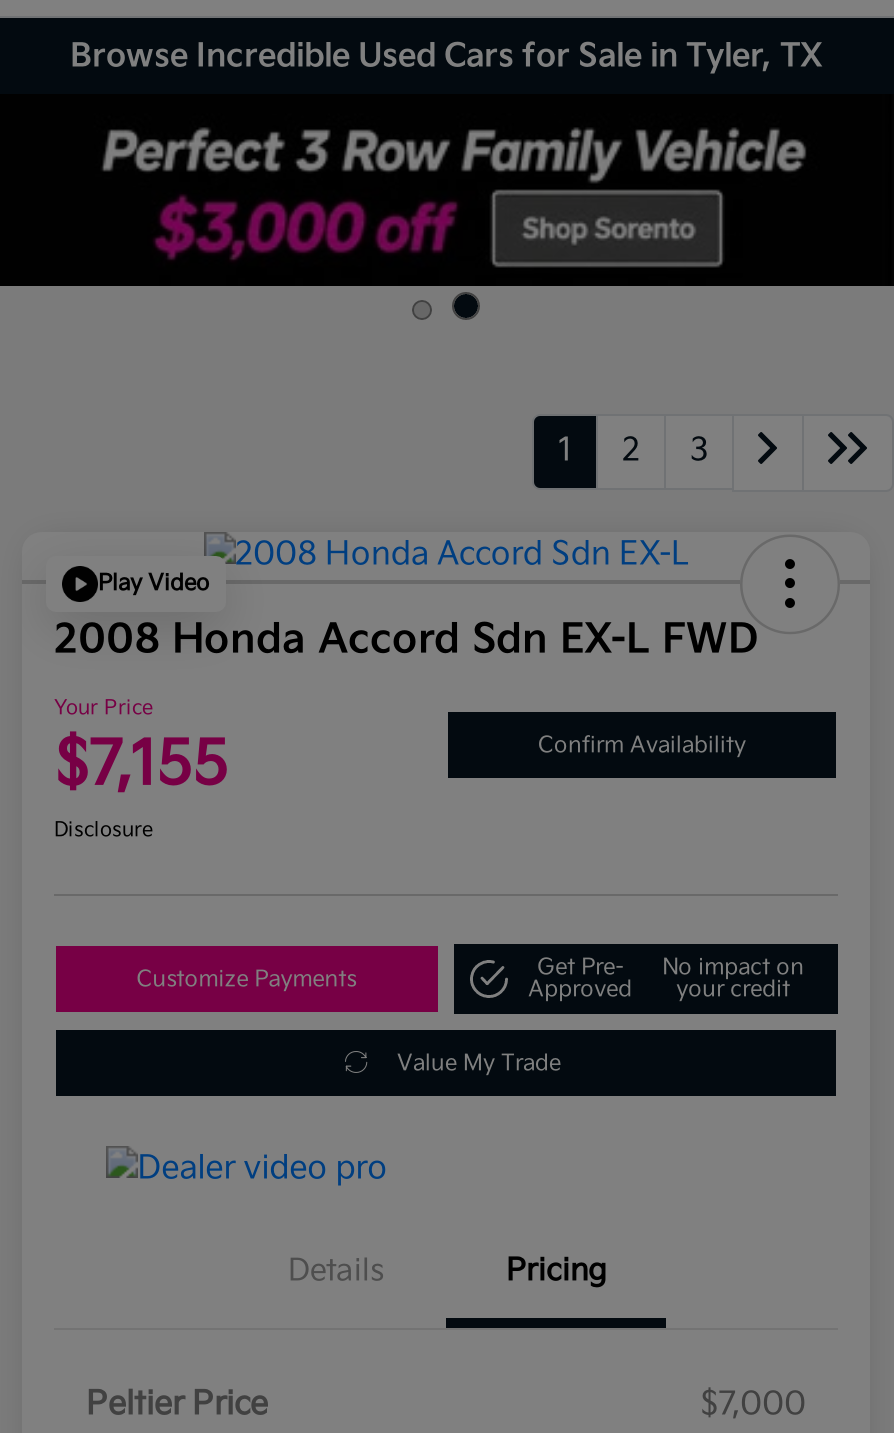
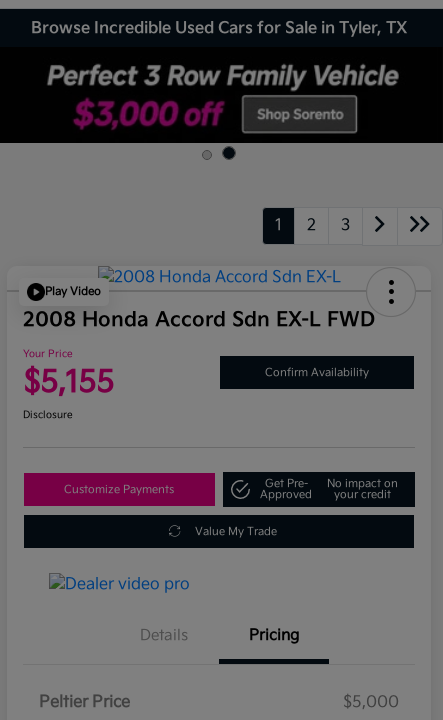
- $7,155
+ $5,155

- $7,000
+ $5,000
